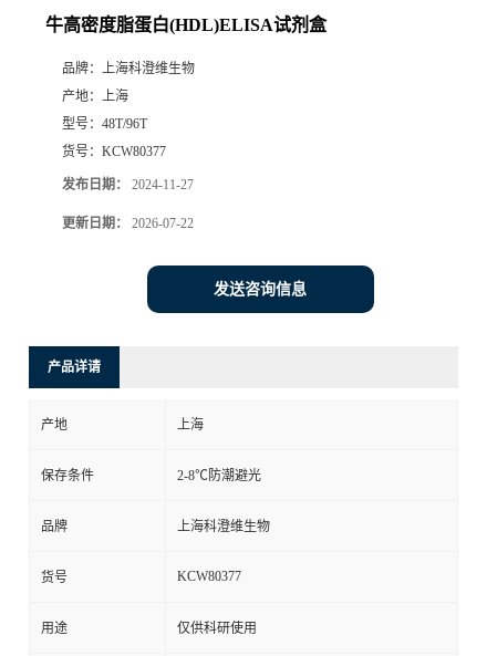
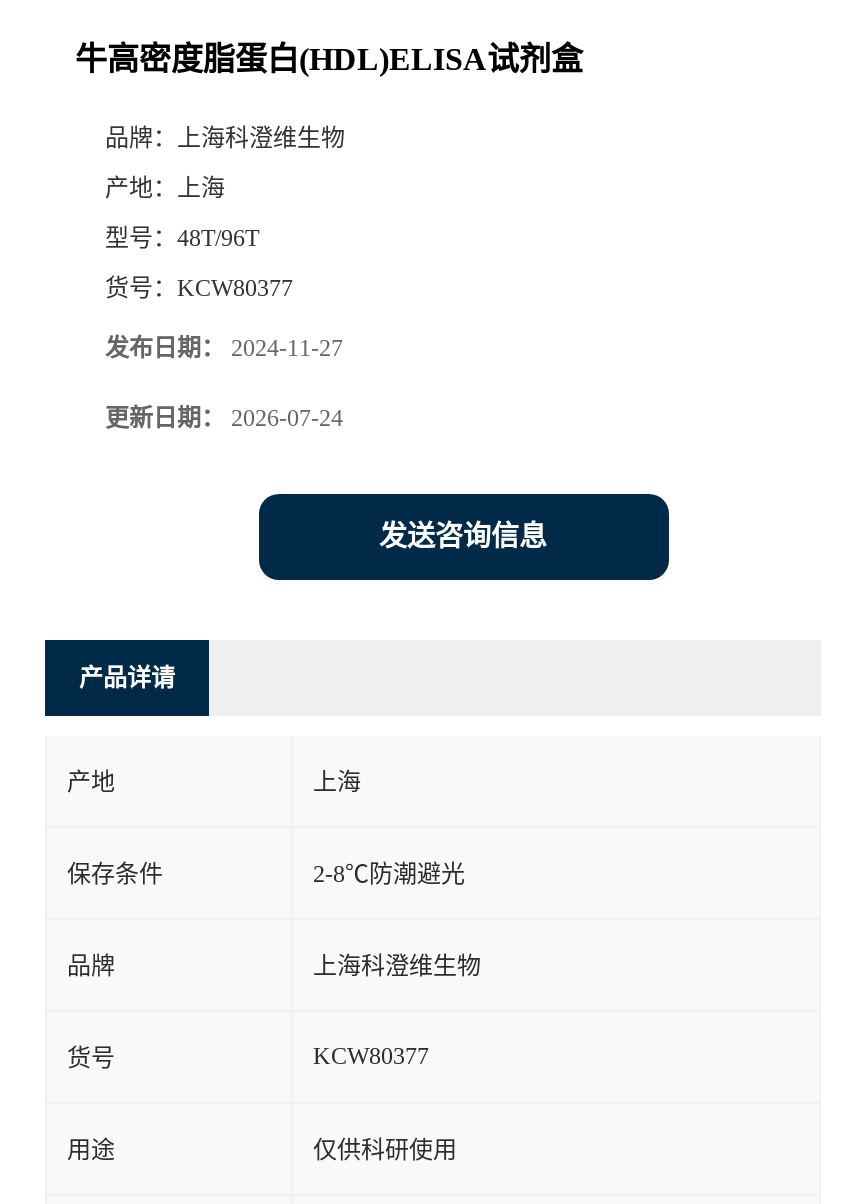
- 更新日期：2026-07-22
+ 更新日期：2026-07-24
